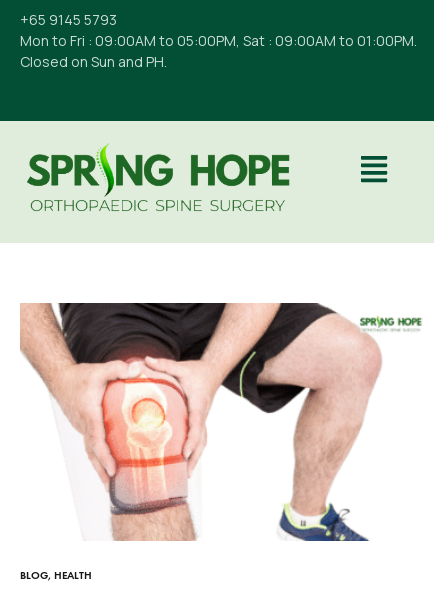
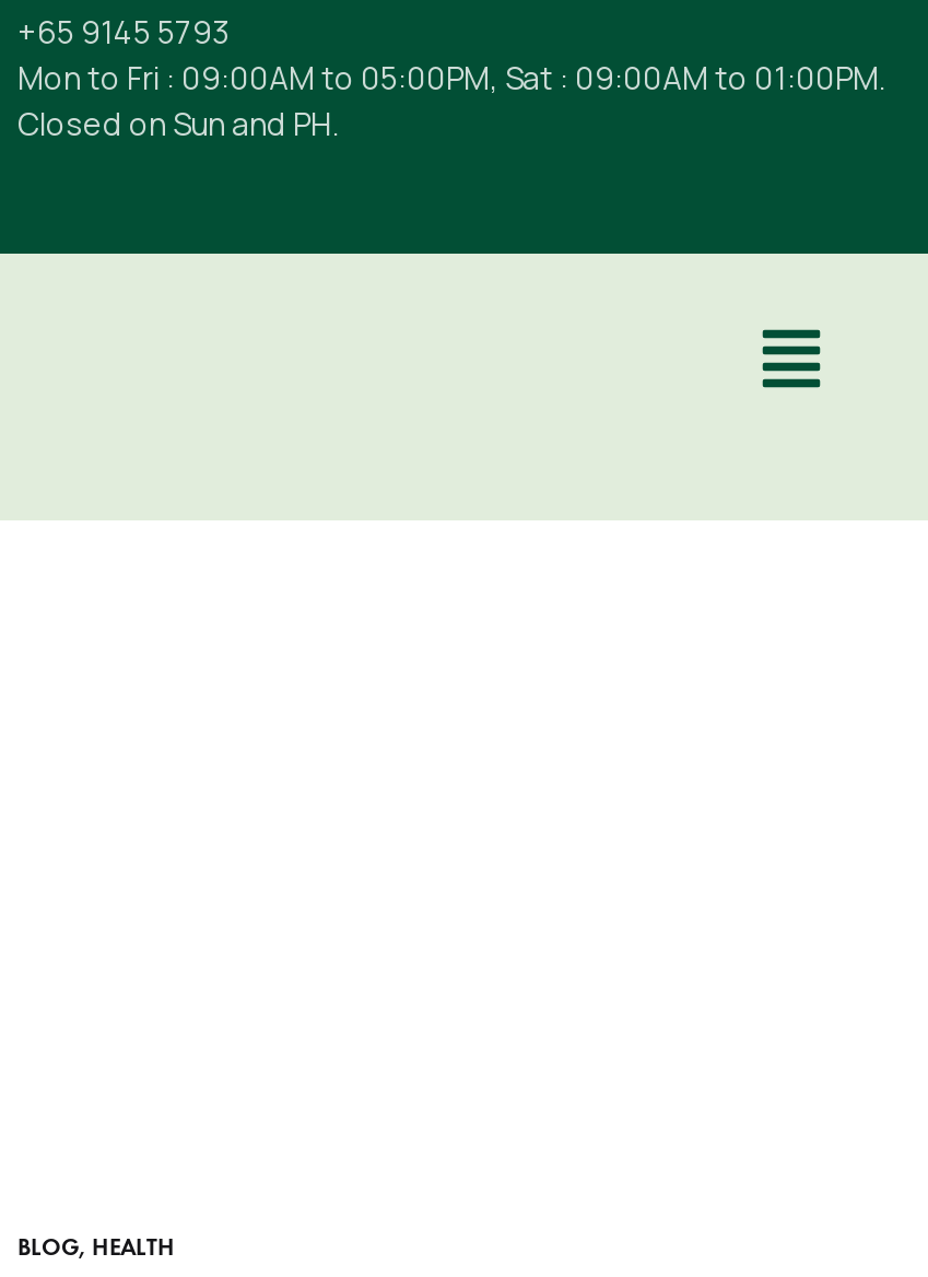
- [image]

- [image]
